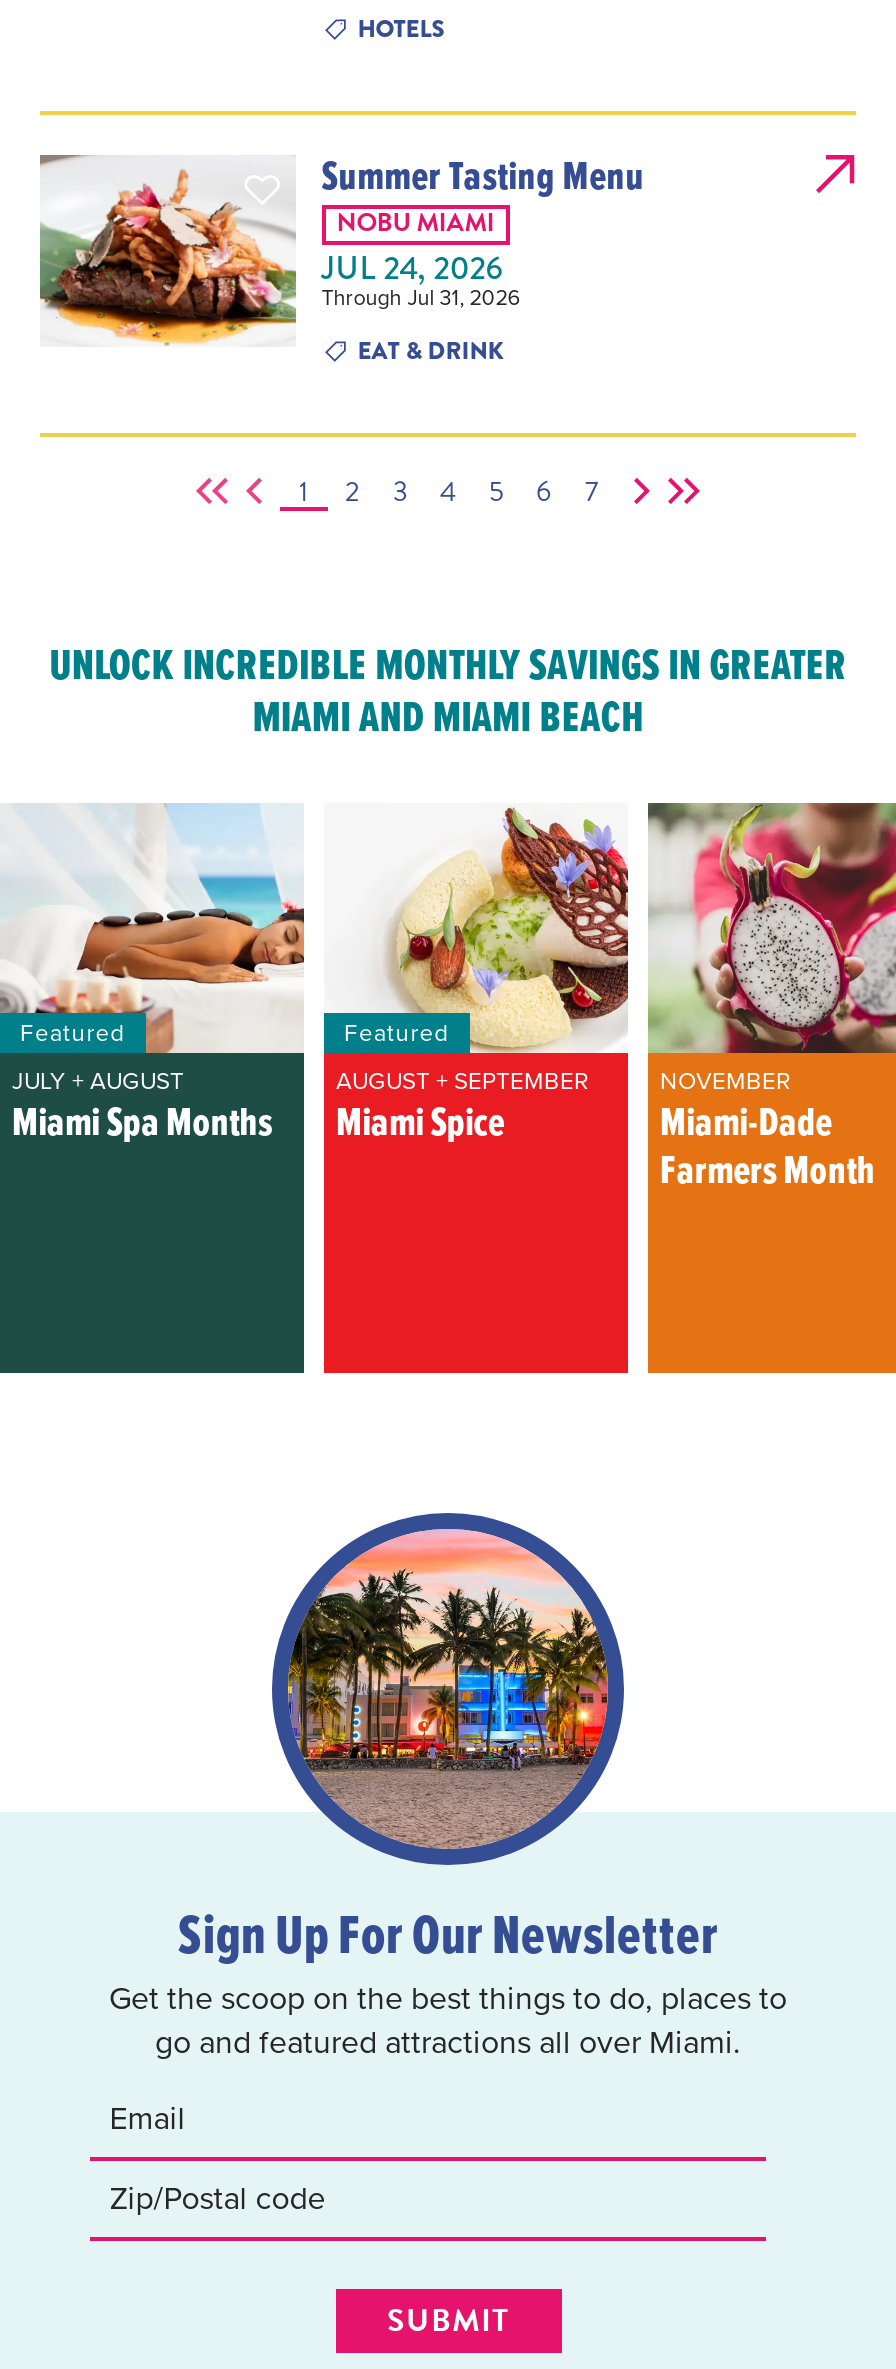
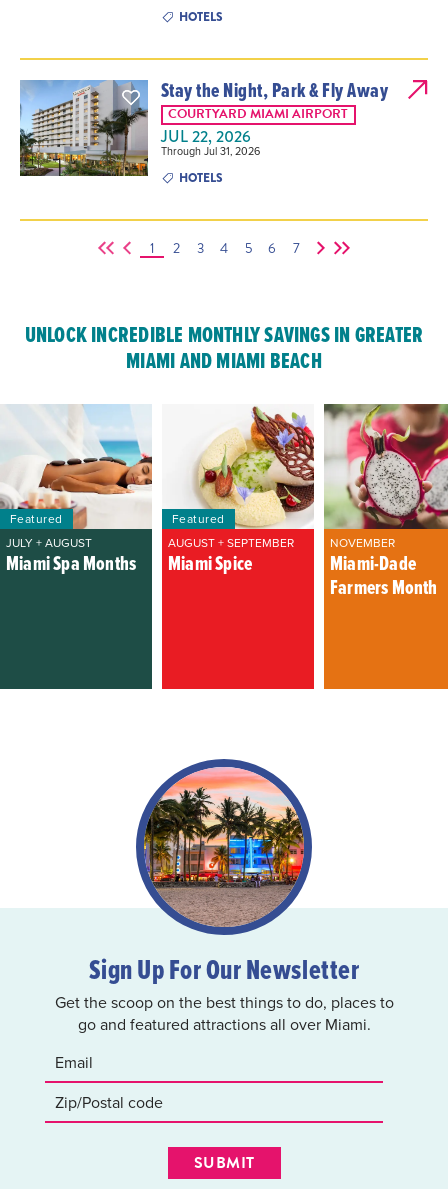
- [image]
- Summer Tasting Menu
- NOBU MIAMI
- JUL 24, 2026
+ [image]
+ Stay the Night, Park & Fly Away
+ COURTYARD MIAMI AIRPORT
+ JUL 22, 2026

- EAT & DRINK
+ HOTELS
